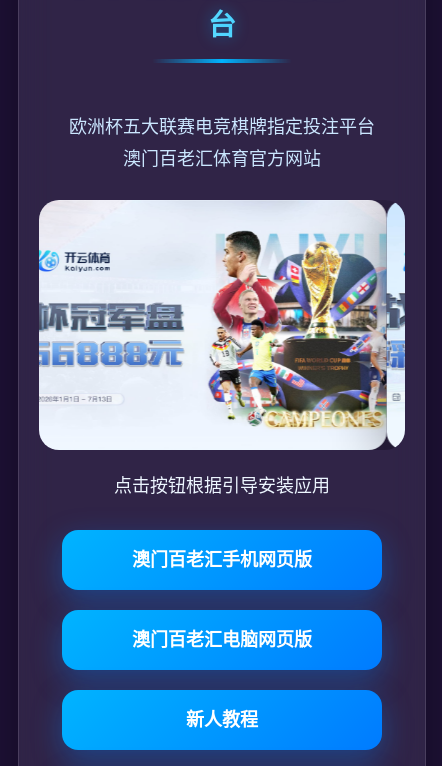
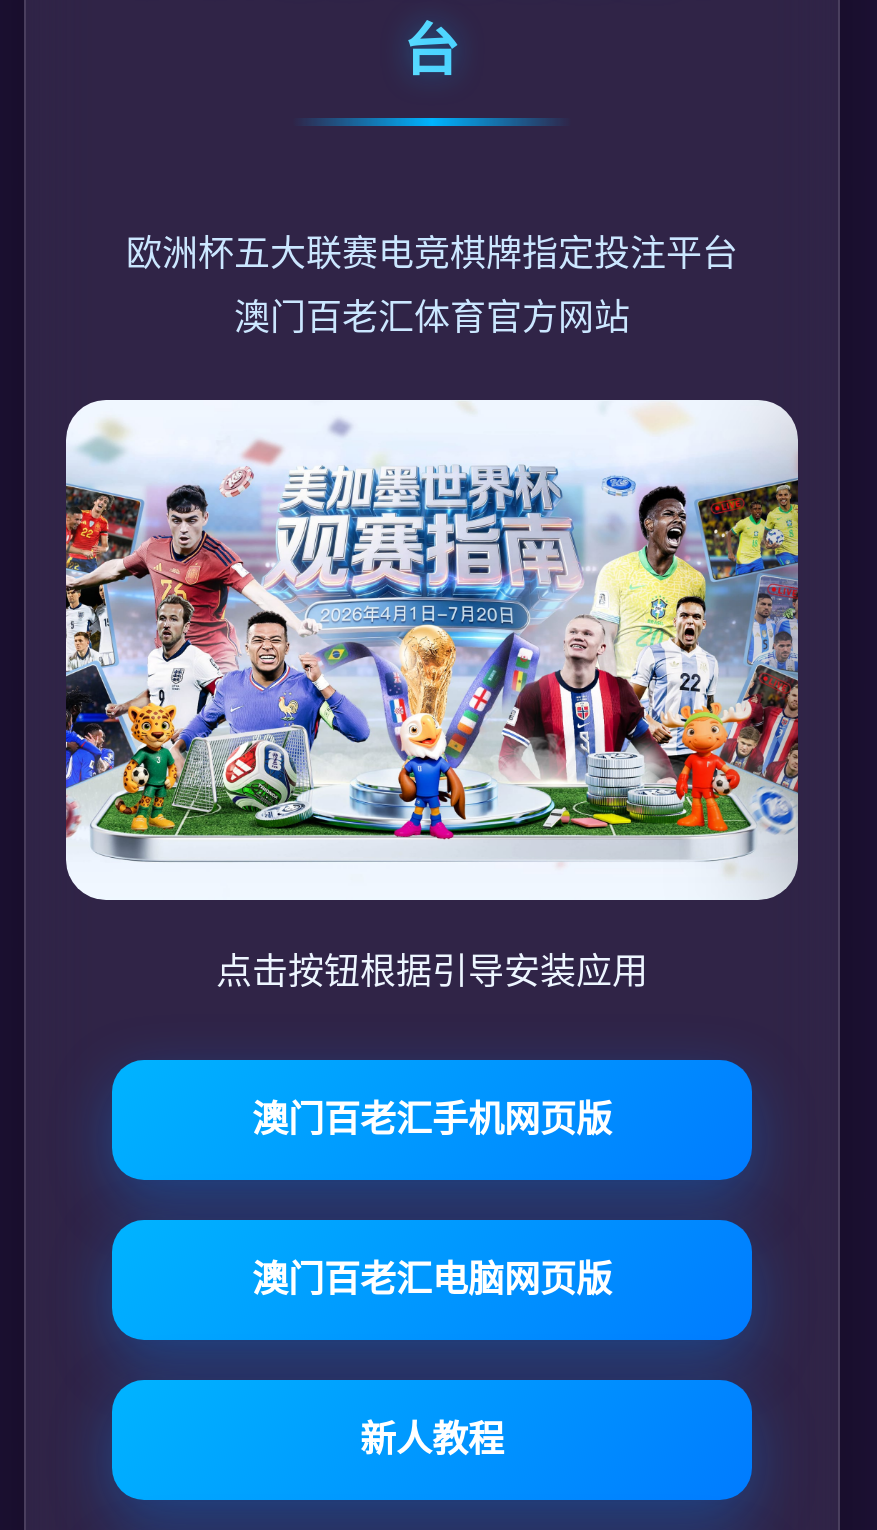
- [image]
+ [image]
